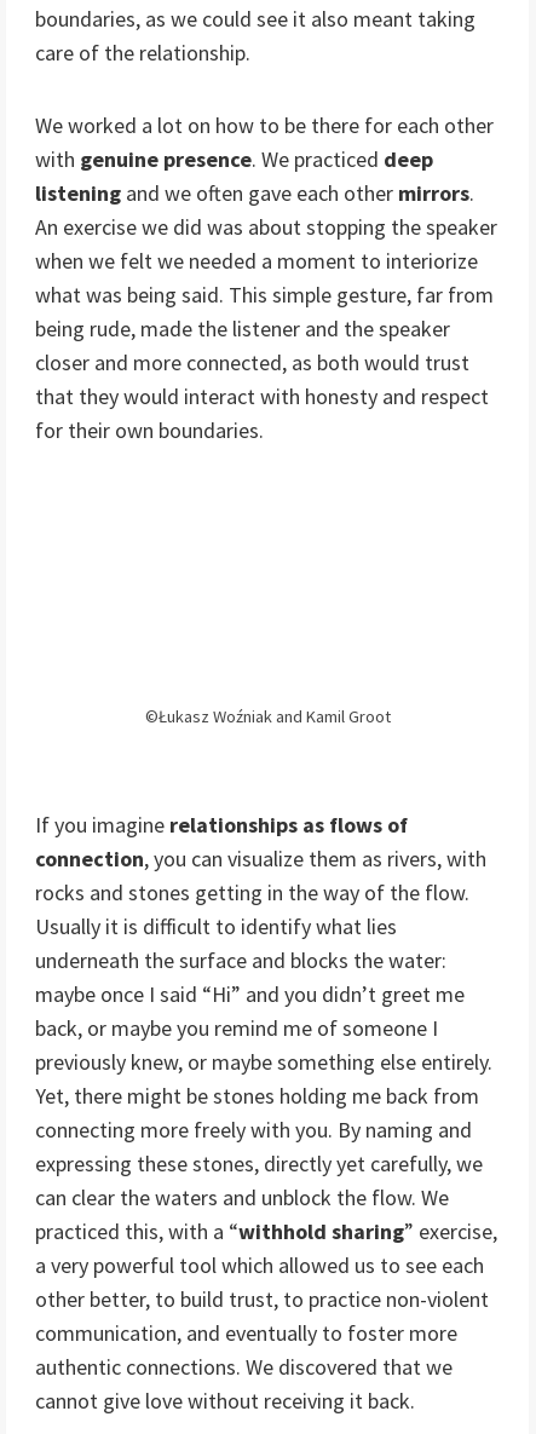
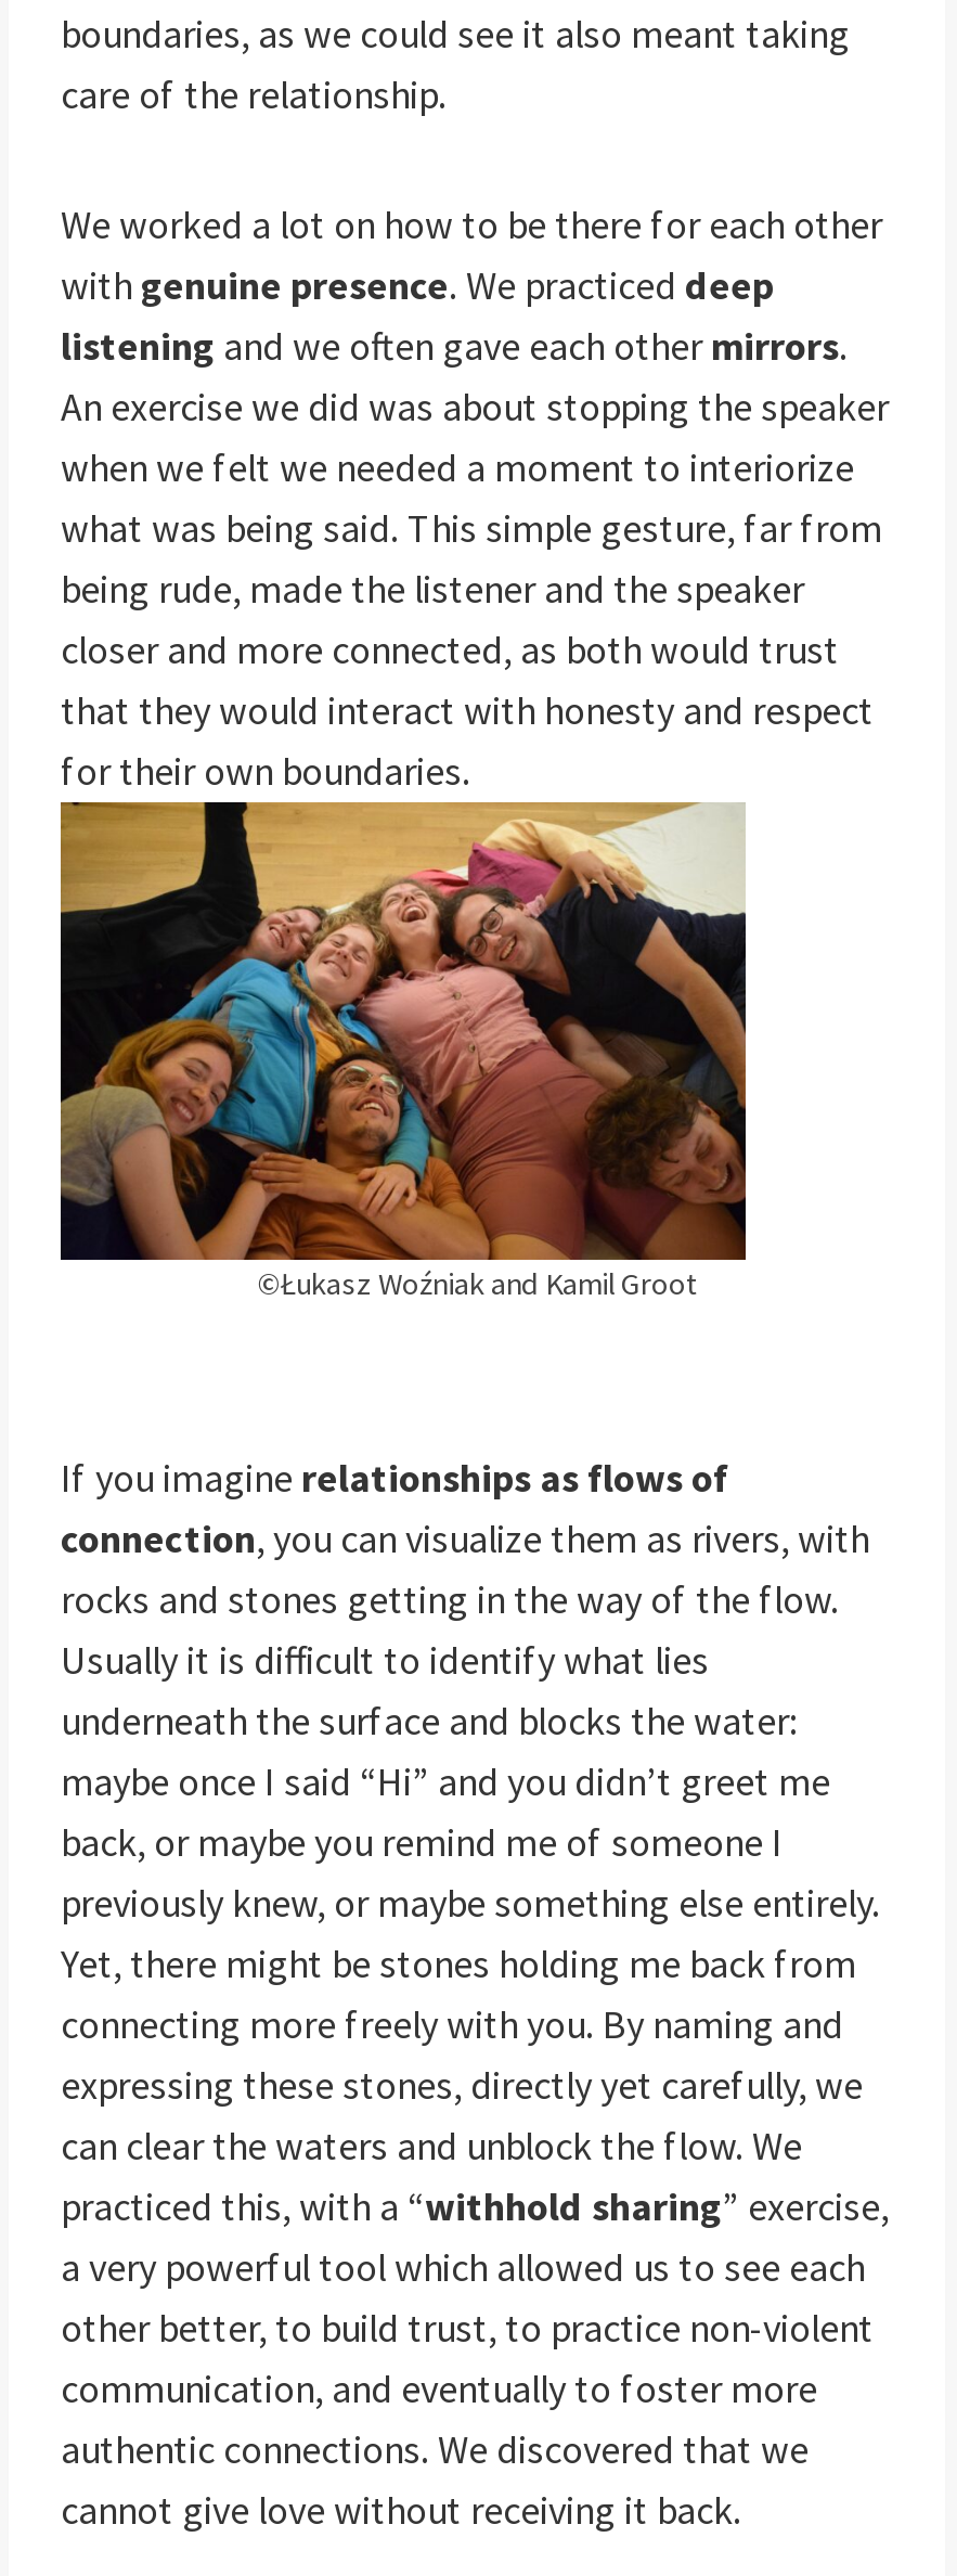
+ [image]
